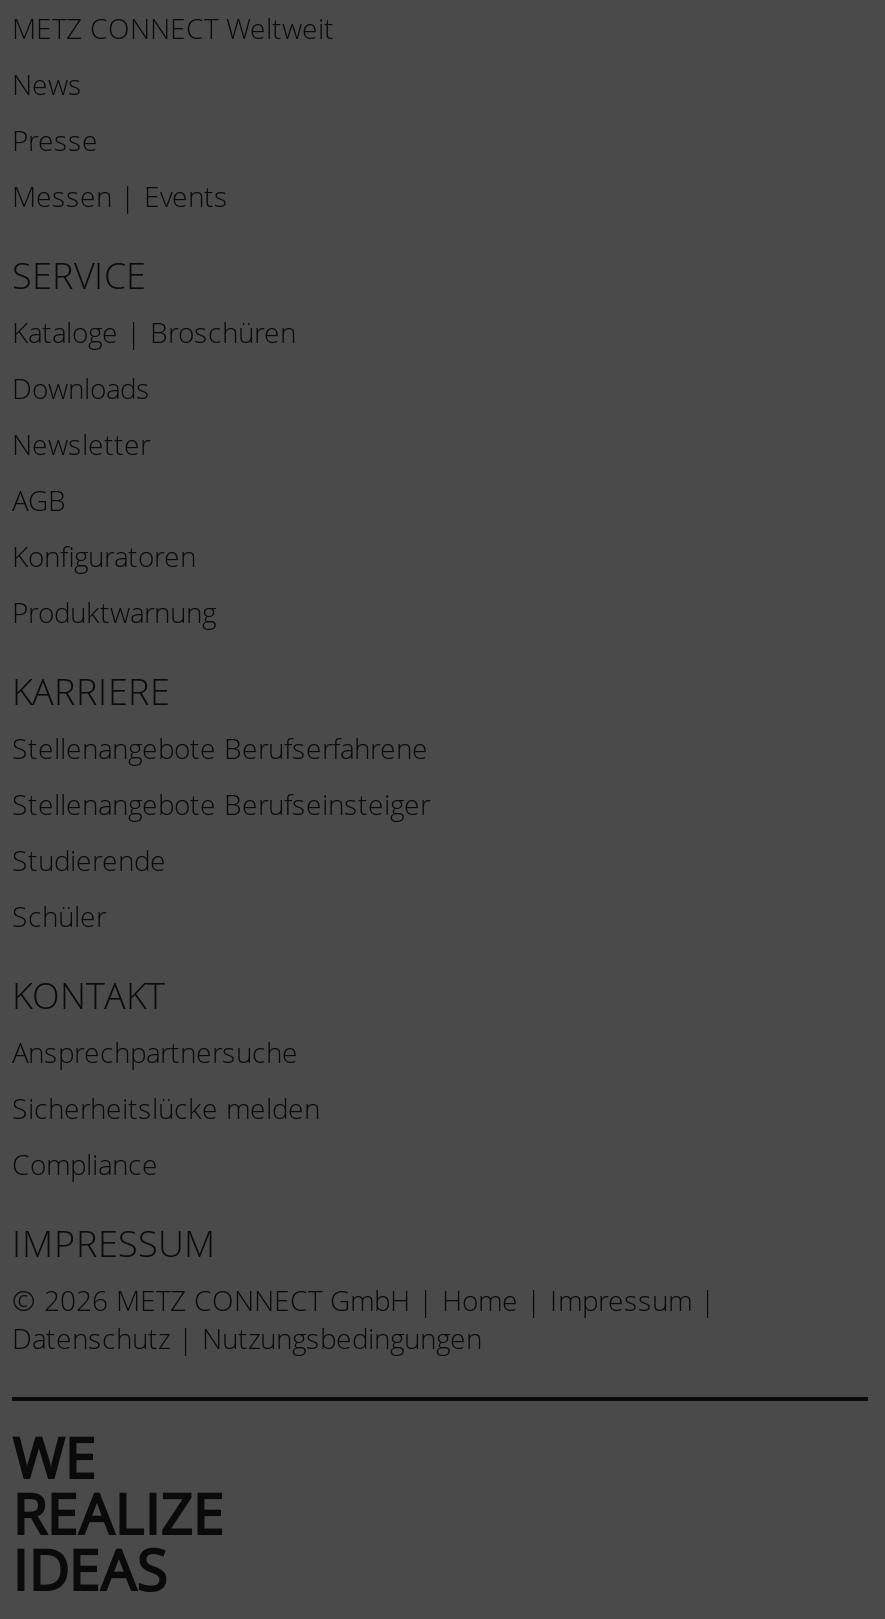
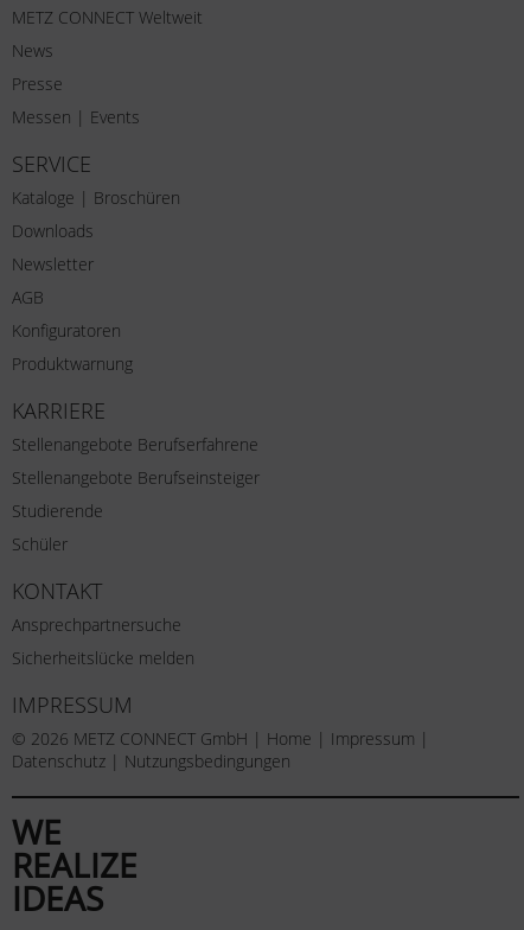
- Compliance
